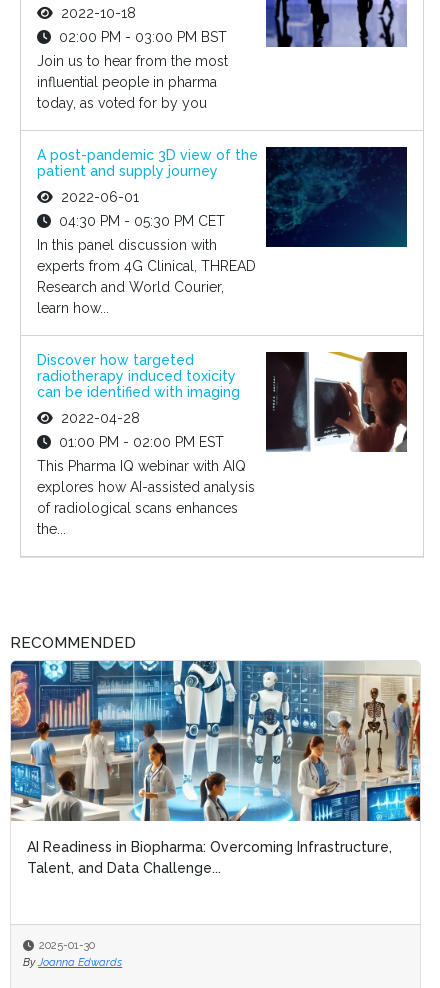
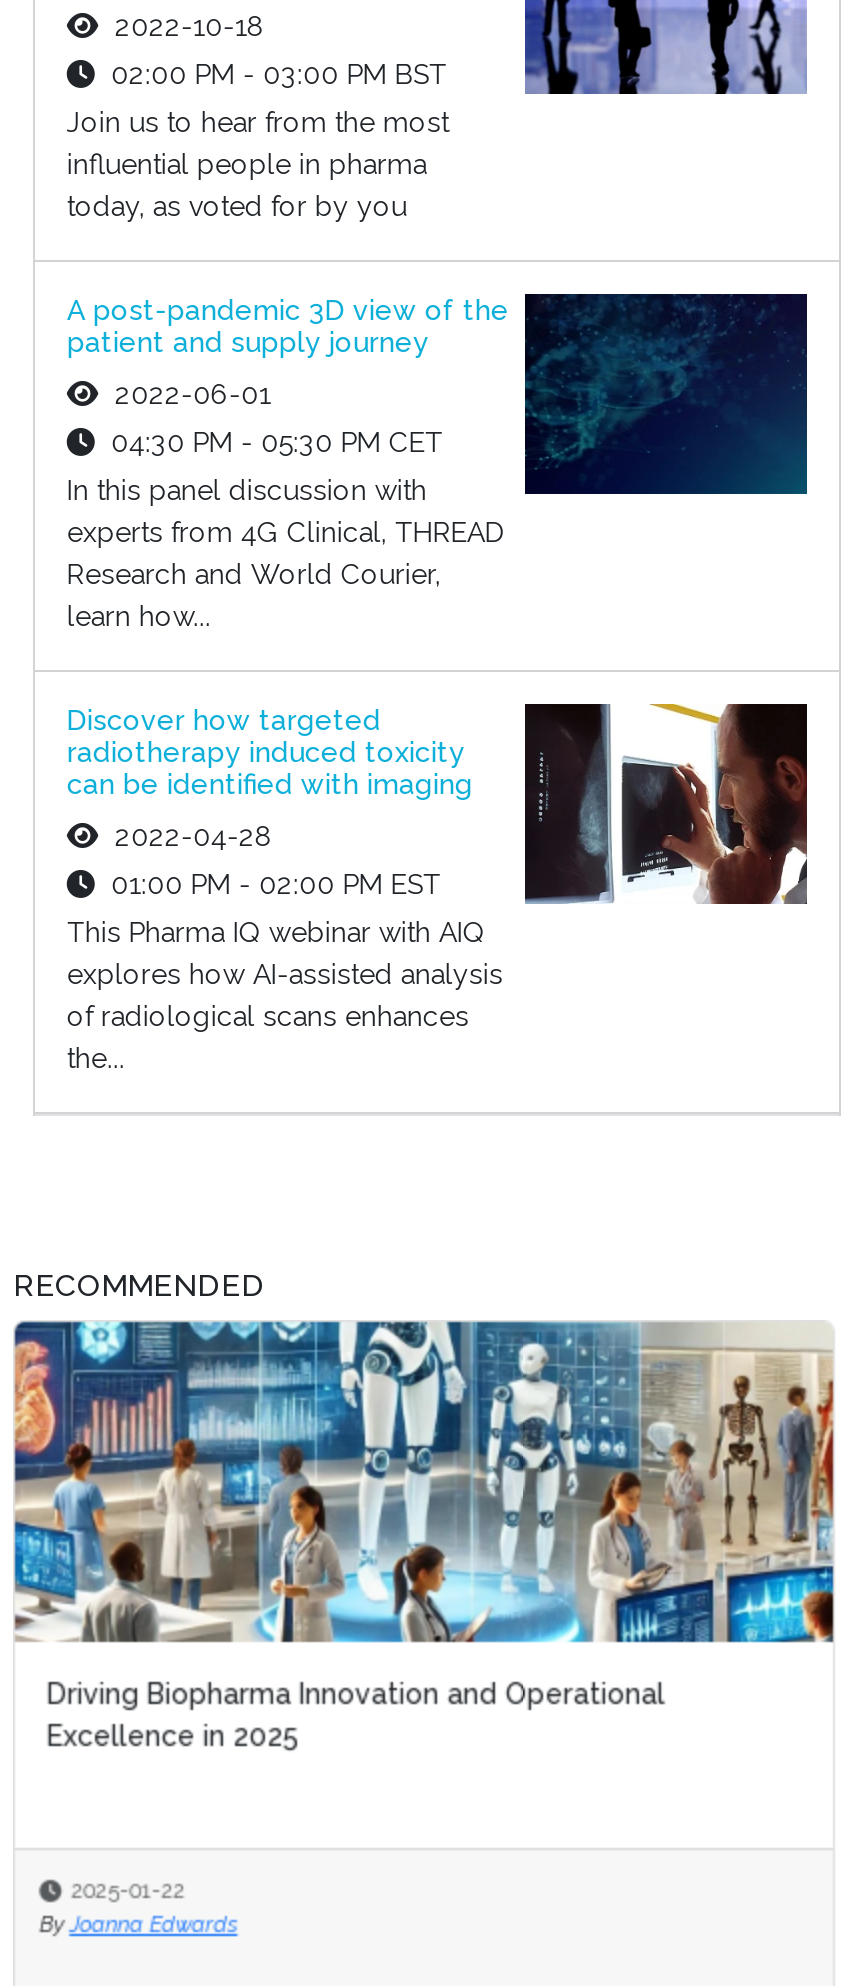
- AI Readiness in Biopharma: Overcoming Infrastructure,
- Talent, and Data Challenge...
+ Driving Biopharma Innovation and Operational
+ Excellence in 2025

- 2025-01-30
+ 2025-01-22
